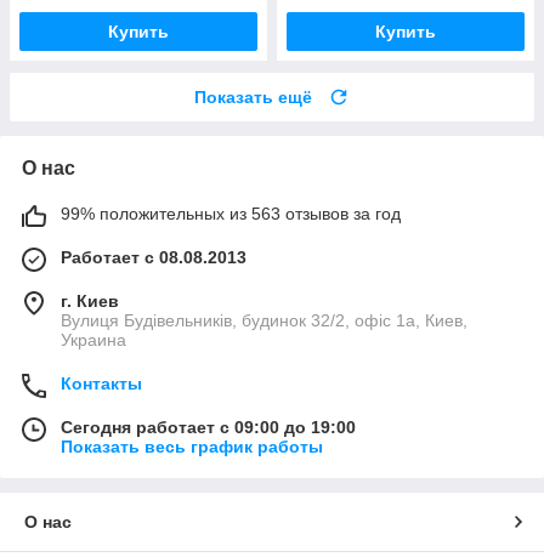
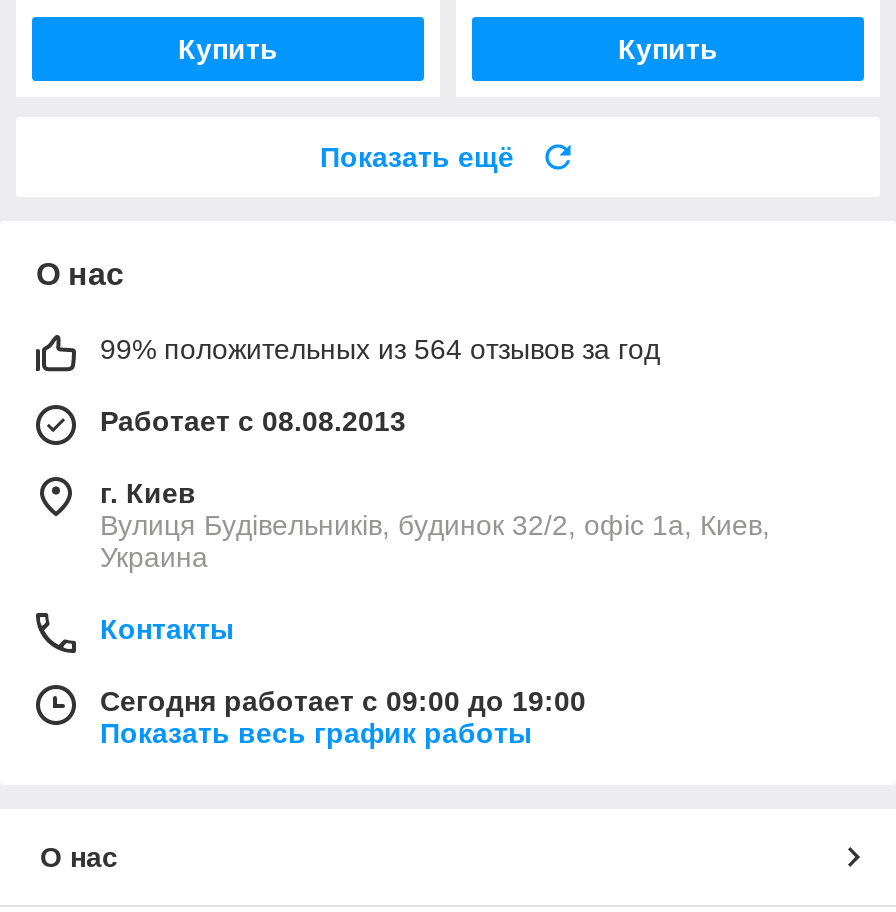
- 99% положительных из 563 отзывов за год
+ 99% положительных из 564 отзывов за год
